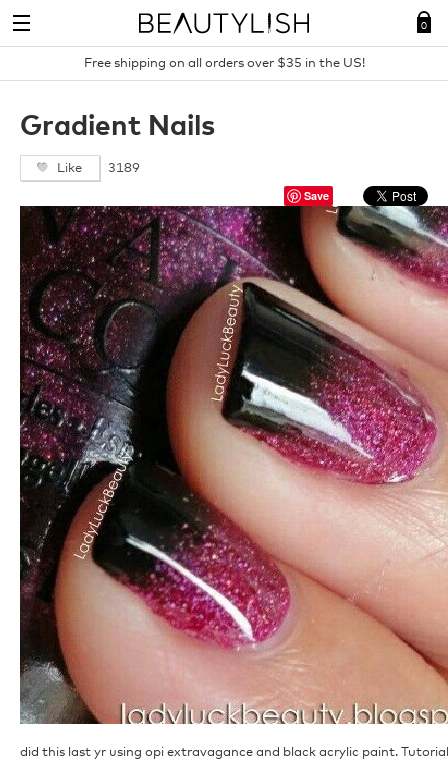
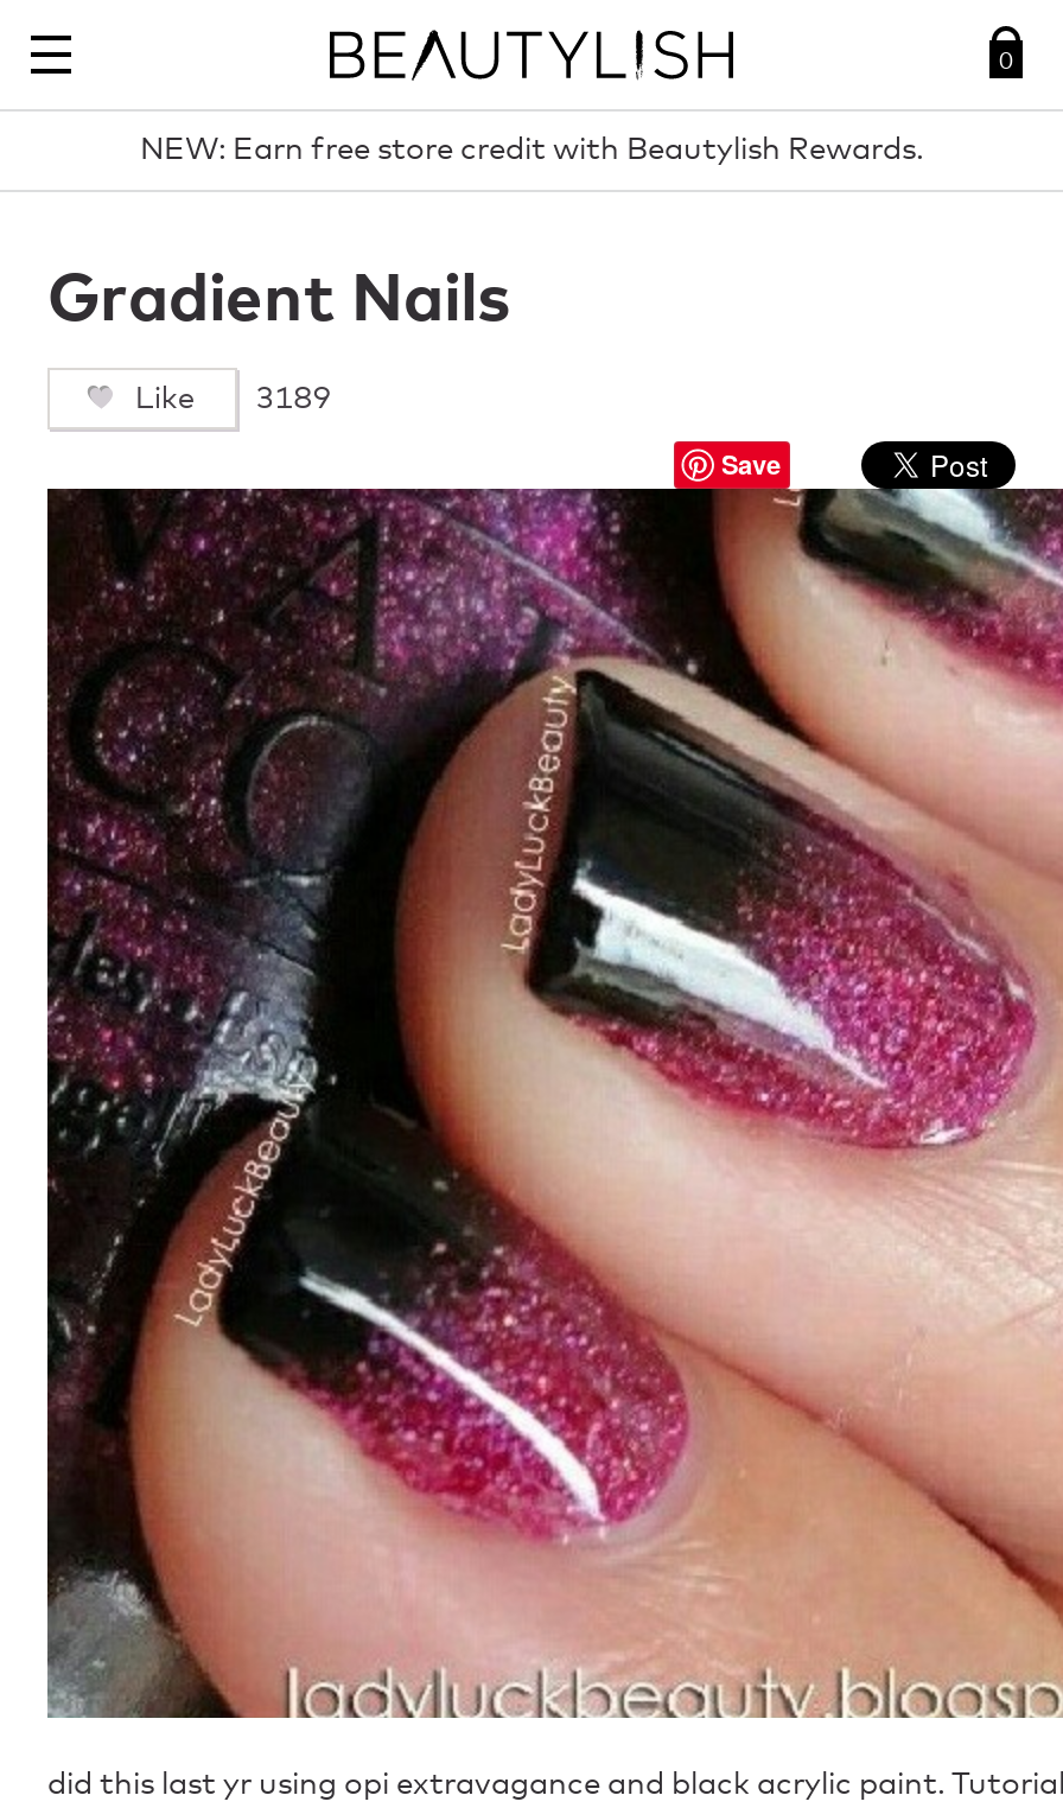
- Free shipping on all orders over $35 in the US!
+ NEW: Earn free store credit with Beautylish Rewards.
